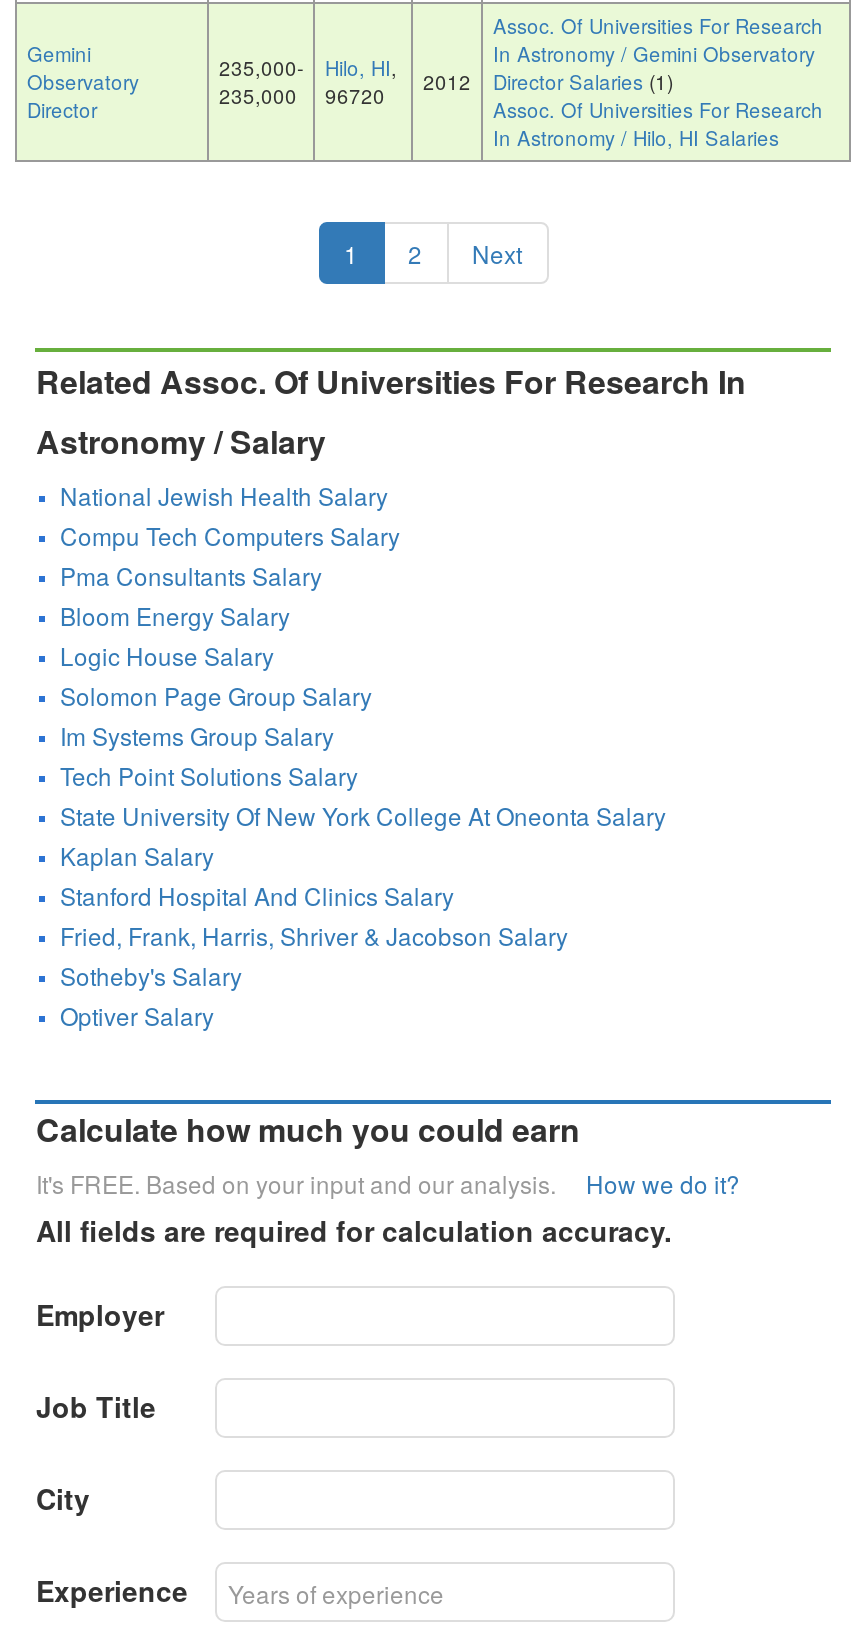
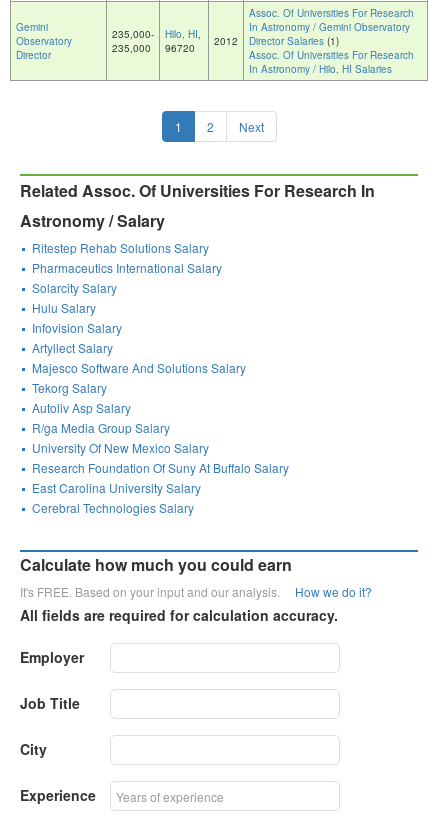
- National Jewish Health Salary
- Compu Tech Computers Salary
- Pma Consultants Salary
- Bloom Energy Salary
- Logic House Salary
- Solomon Page Group Salary
- Im Systems Group Salary
- Tech Point Solutions Salary
- State University Of New York College At Oneonta Salary
- Kaplan Salary
- Stanford Hospital And Clinics Salary
- Fried, Frank, Harris, Shriver & Jacobson Salary
- Sotheby's Salary
- Optiver Salary
+ Ritestep Rehab Solutions Salary
+ Pharmaceutics International Salary
+ Solarcity Salary
+ Hulu Salary
+ Infovision Salary
+ Artyllect Salary
+ Majesco Software And Solutions Salary
+ Tekorg Salary
+ Autoliv Asp Salary
+ R/ga Media Group Salary
+ University Of New Mexico Salary
+ Research Foundation Of Suny At Buffalo Salary
+ East Carolina University Salary
+ Cerebral Technologies Salary
